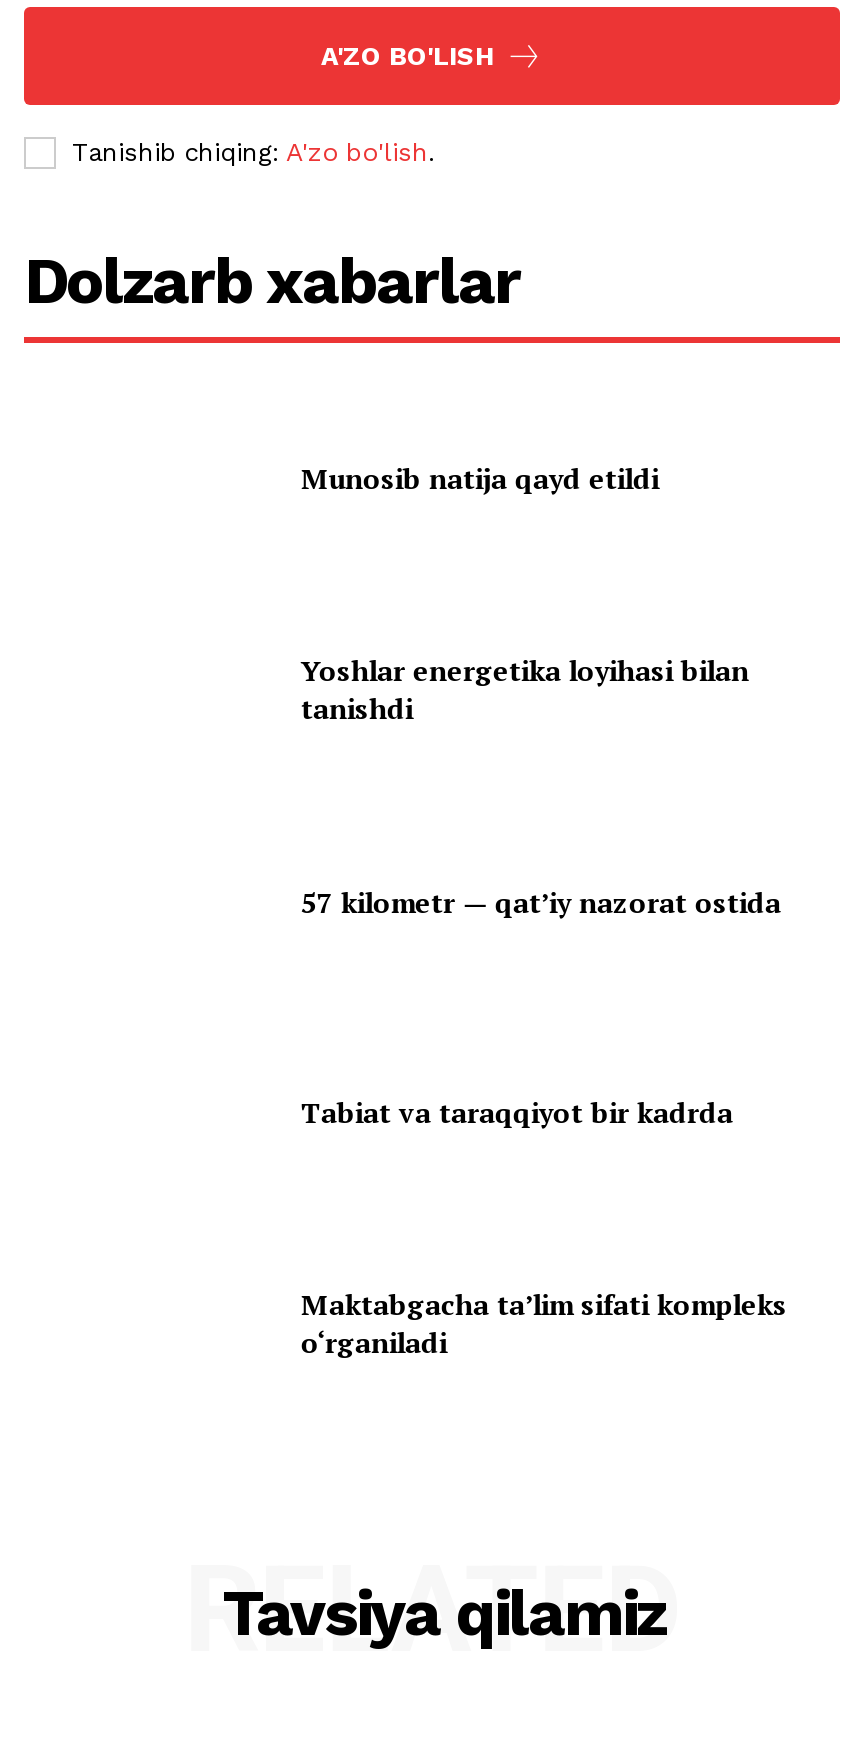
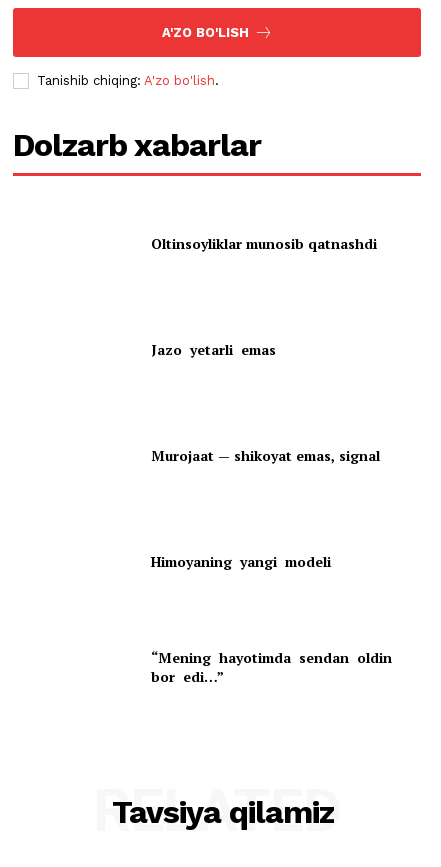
- Munosib natija qayd etildi
+ Oltinsoyliklar munosib qatnashdi

- Yoshlar energetika loyihasi bilan
- tanishdi
+ Jazo yetarli emas

- 57 kilometr — qat’iy nazorat ostida
+ Murojaat — shikoyat emas, signal

- Tabiat va taraqqiyot bir kadrda
+ Himoyaning yangi modeli

- Maktabgacha ta’lim sifati kompleks
- o‘rganiladi
+ “Mening hayotimda sendan oldin
+ bor edi…”
